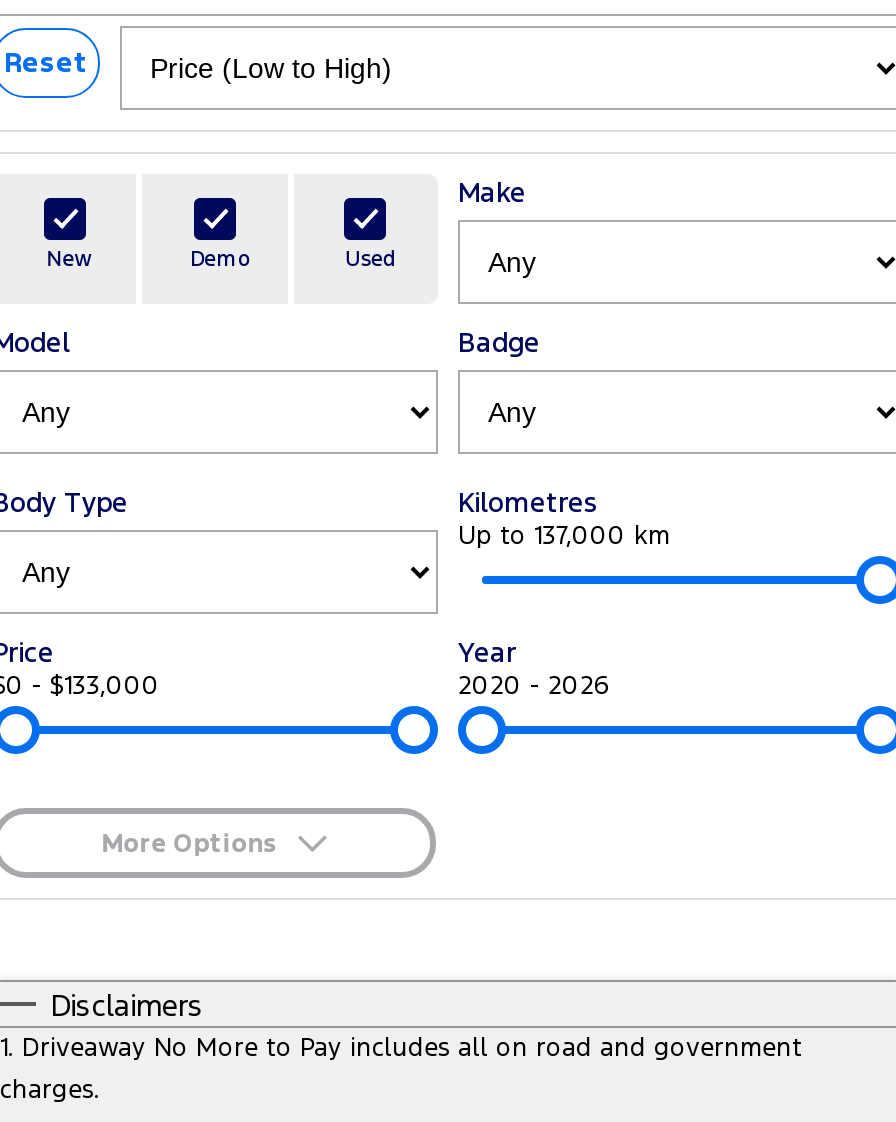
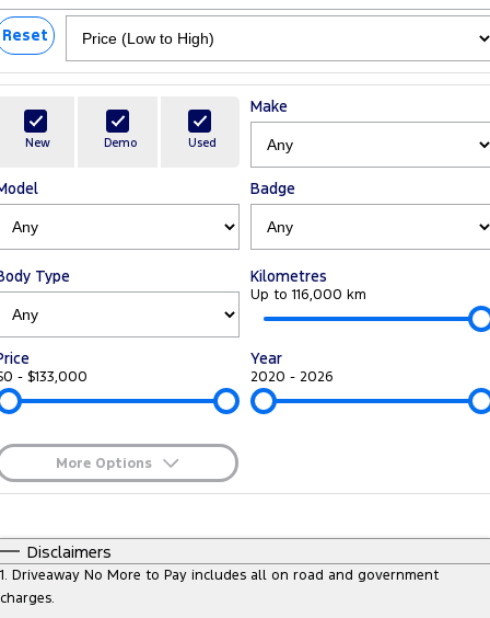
- Up to 137,000 km
+ Up to 116,000 km
